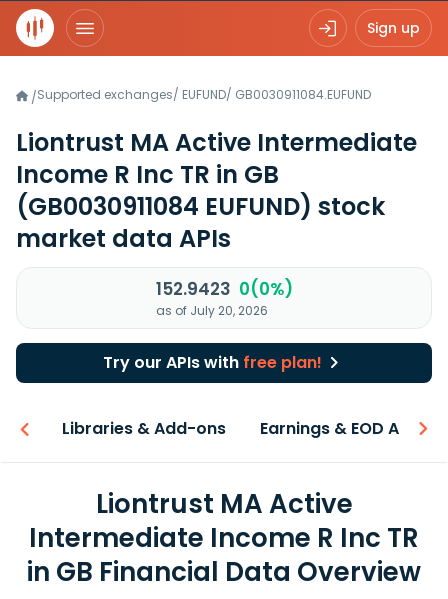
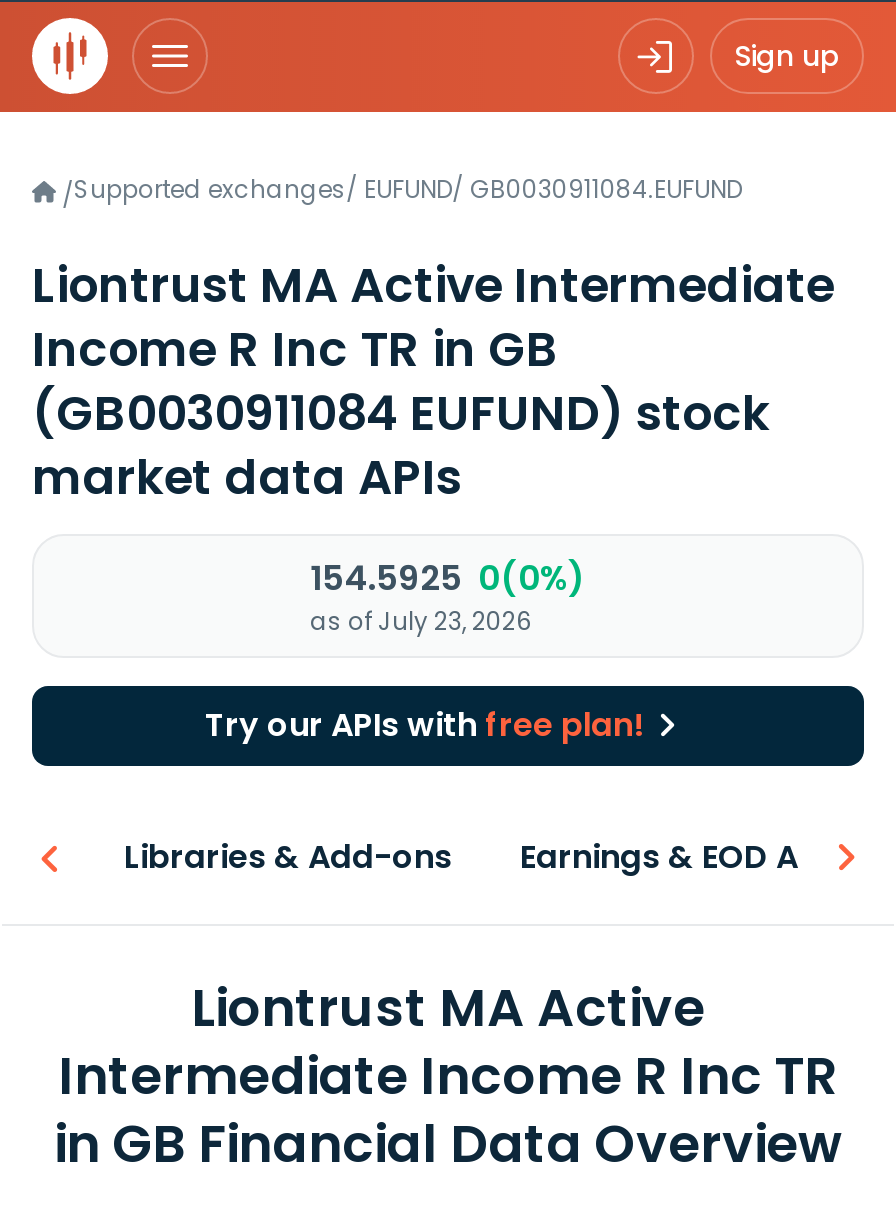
- 152.9423 0(0%)
+ 154.5925 0(0%)

- as of July 20, 2026
+ as of July 23, 2026
